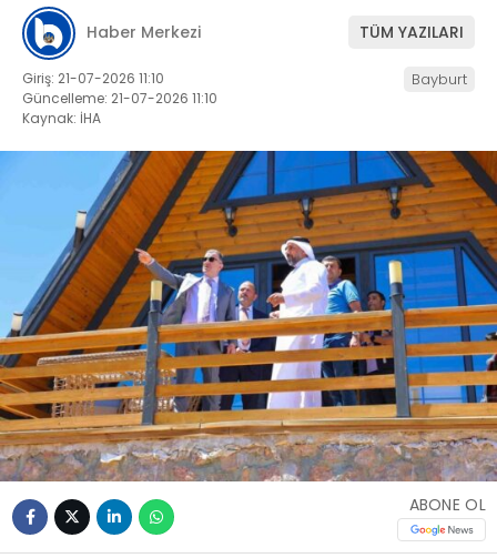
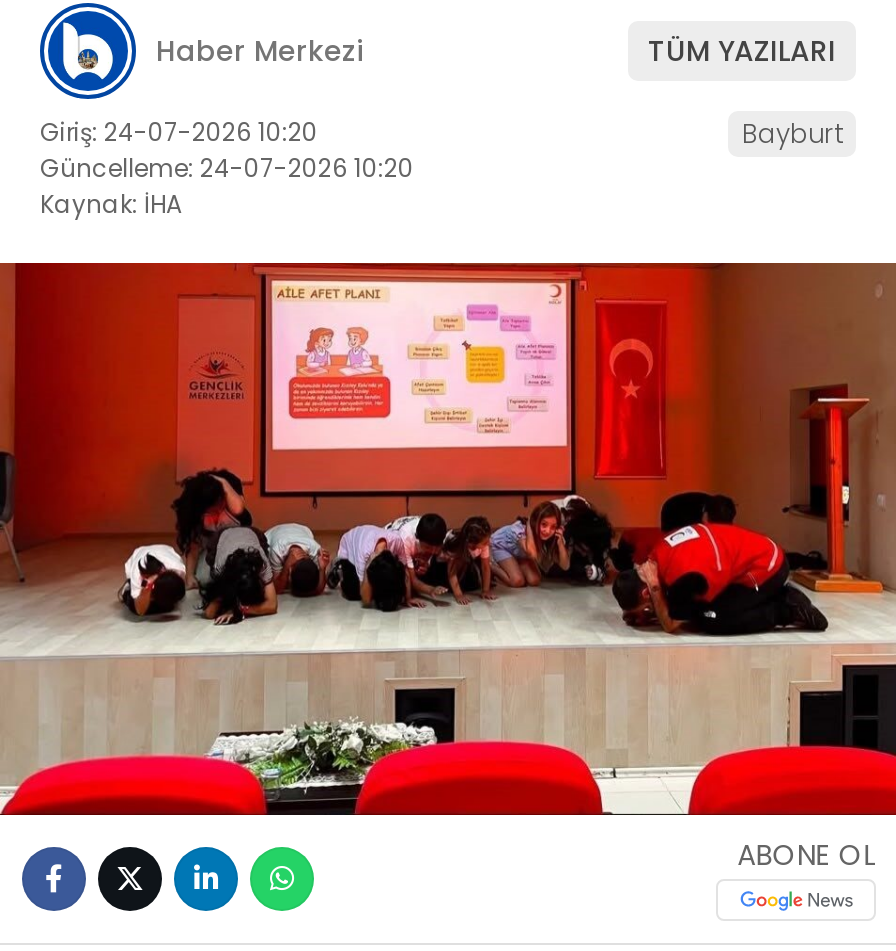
- Giriş: 21-07-2026 11:10
+ Giriş: 24-07-2026 10:20

- Güncelleme: 21-07-2026 11:10
+ Güncelleme: 24-07-2026 10:20

- [image]
+ [image]
